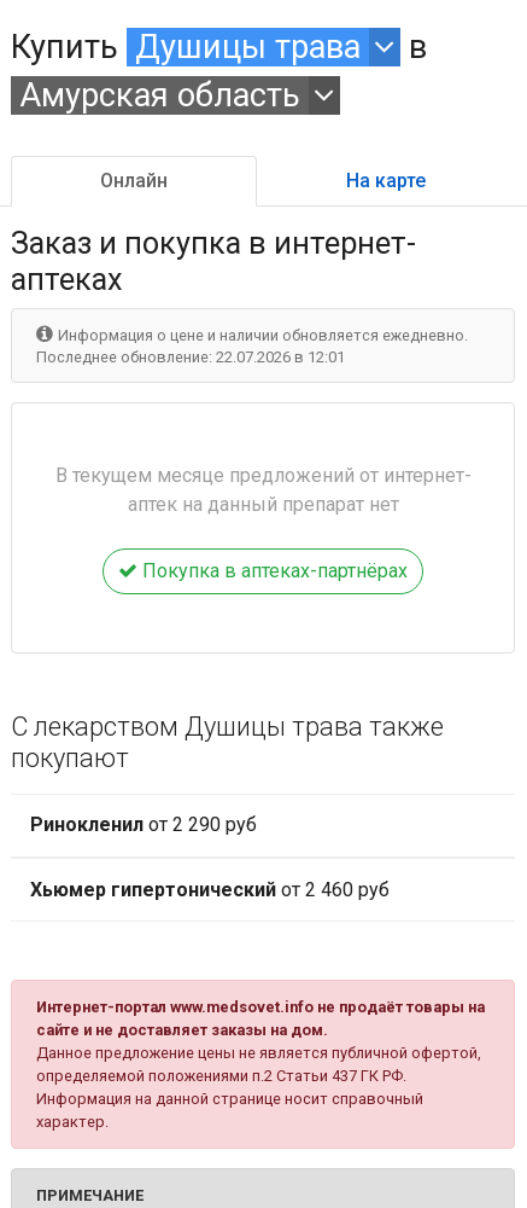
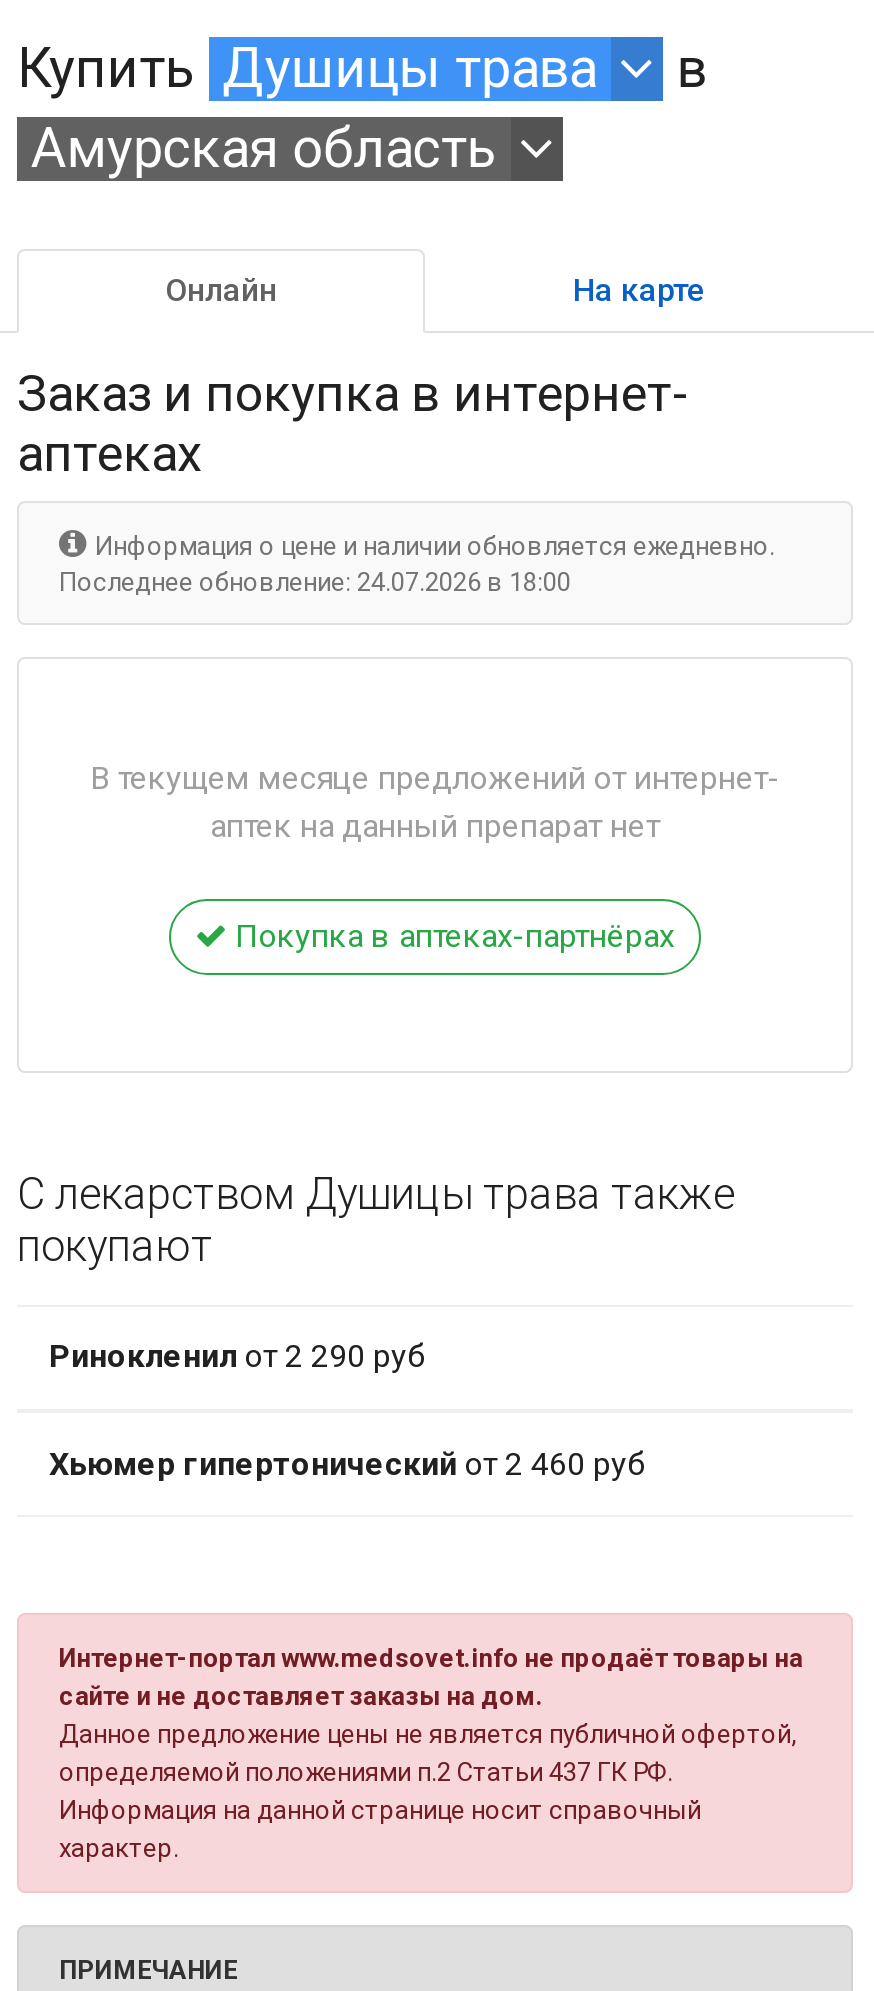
- Последнее обновление: 22.07.2026 в 12:01
+ Последнее обновление: 24.07.2026 в 18:00
